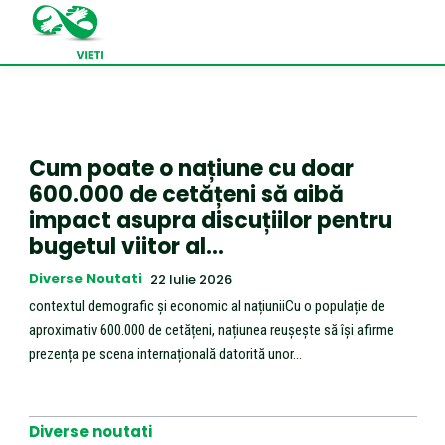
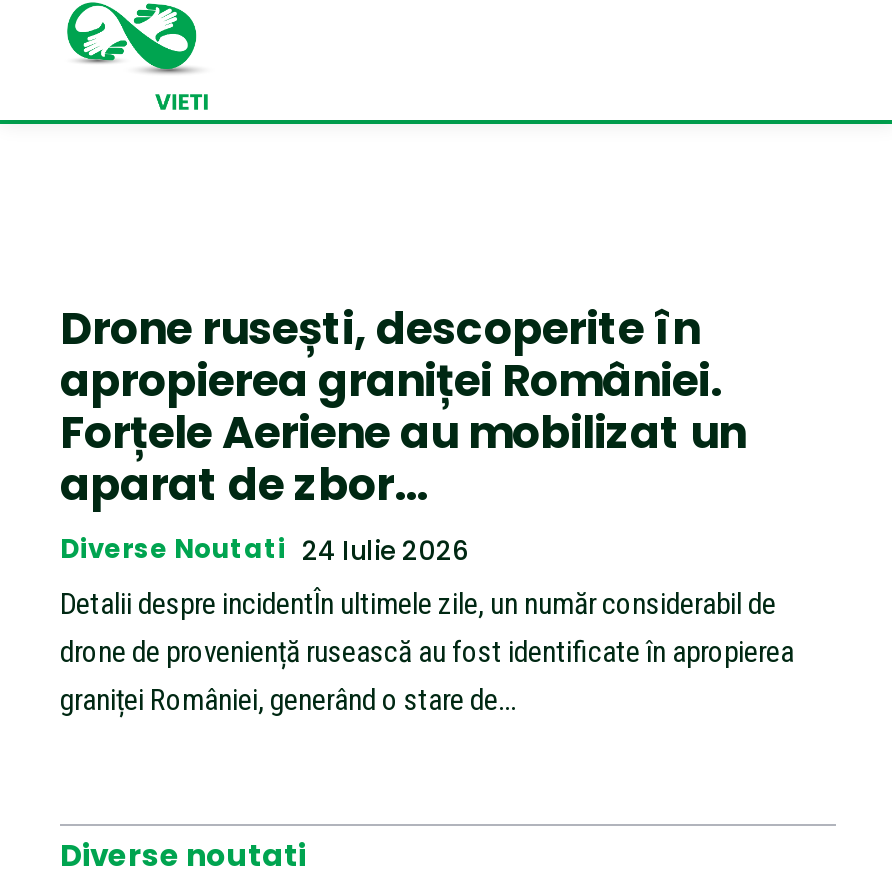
- Cum poate o națiune cu doar
- 600.000 de cetățeni să aibă
- impact asupra discuțiilor pentru
- bugetul viitor al…
- Diverse Noutati 22 Iulie 2026
- contextul demografic și economic al națiuniiCu o populație de
- aproximativ 600.000 de cetățeni, națiunea reușește să își afirme
- prezența pe scena internațională datorită unor...
+ Drone rusești, descoperite în
+ apropierea graniței României.
+ Forțele Aeriene au mobilizat un
+ aparat de zbor…
+ Diverse Noutati 24 Iulie 2026
+ Detalii despre incidentÎn ultimele zile, un număr considerabil de
+ drone de proveniență rusească au fost identificate în apropierea
+ graniței României, generând o stare de...
